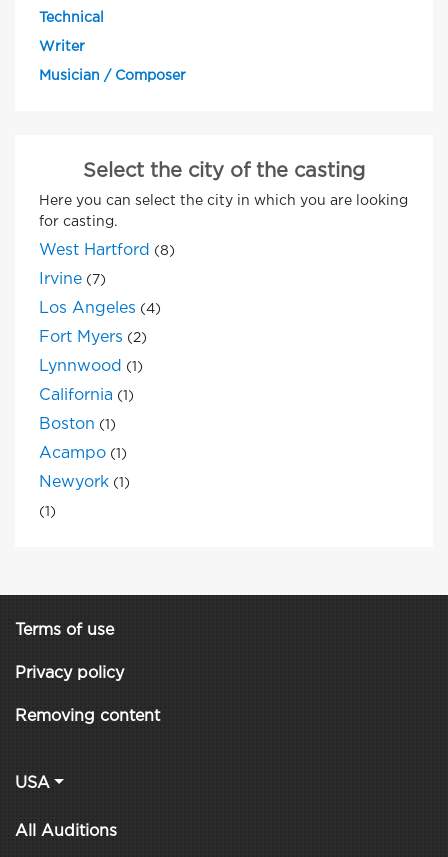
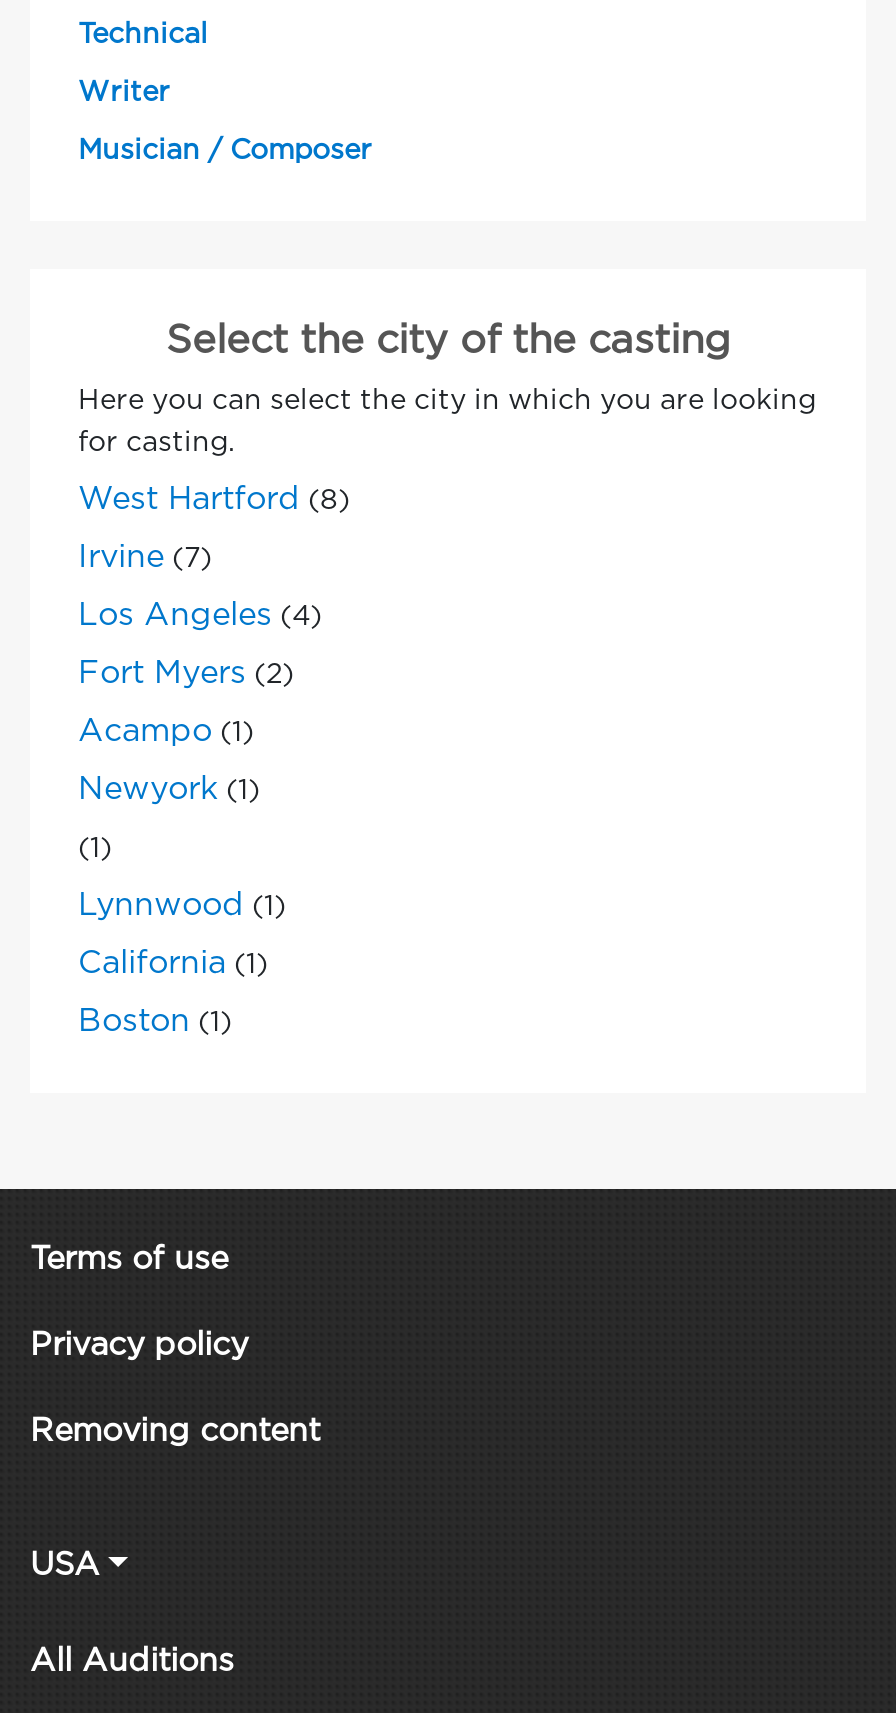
moved down: Lynnwood (1) | California (1) | Boston (1)

moved up: Acampo (1) | Newyork (1) | (1)
